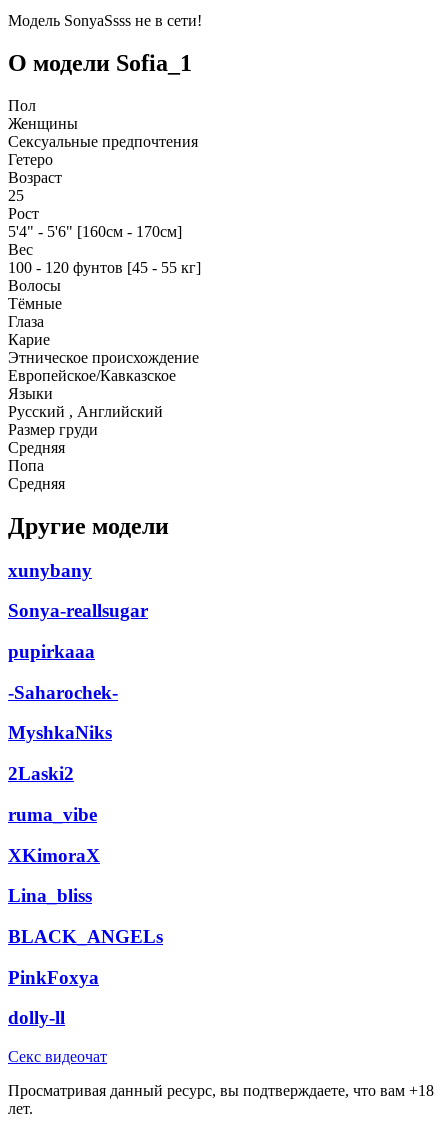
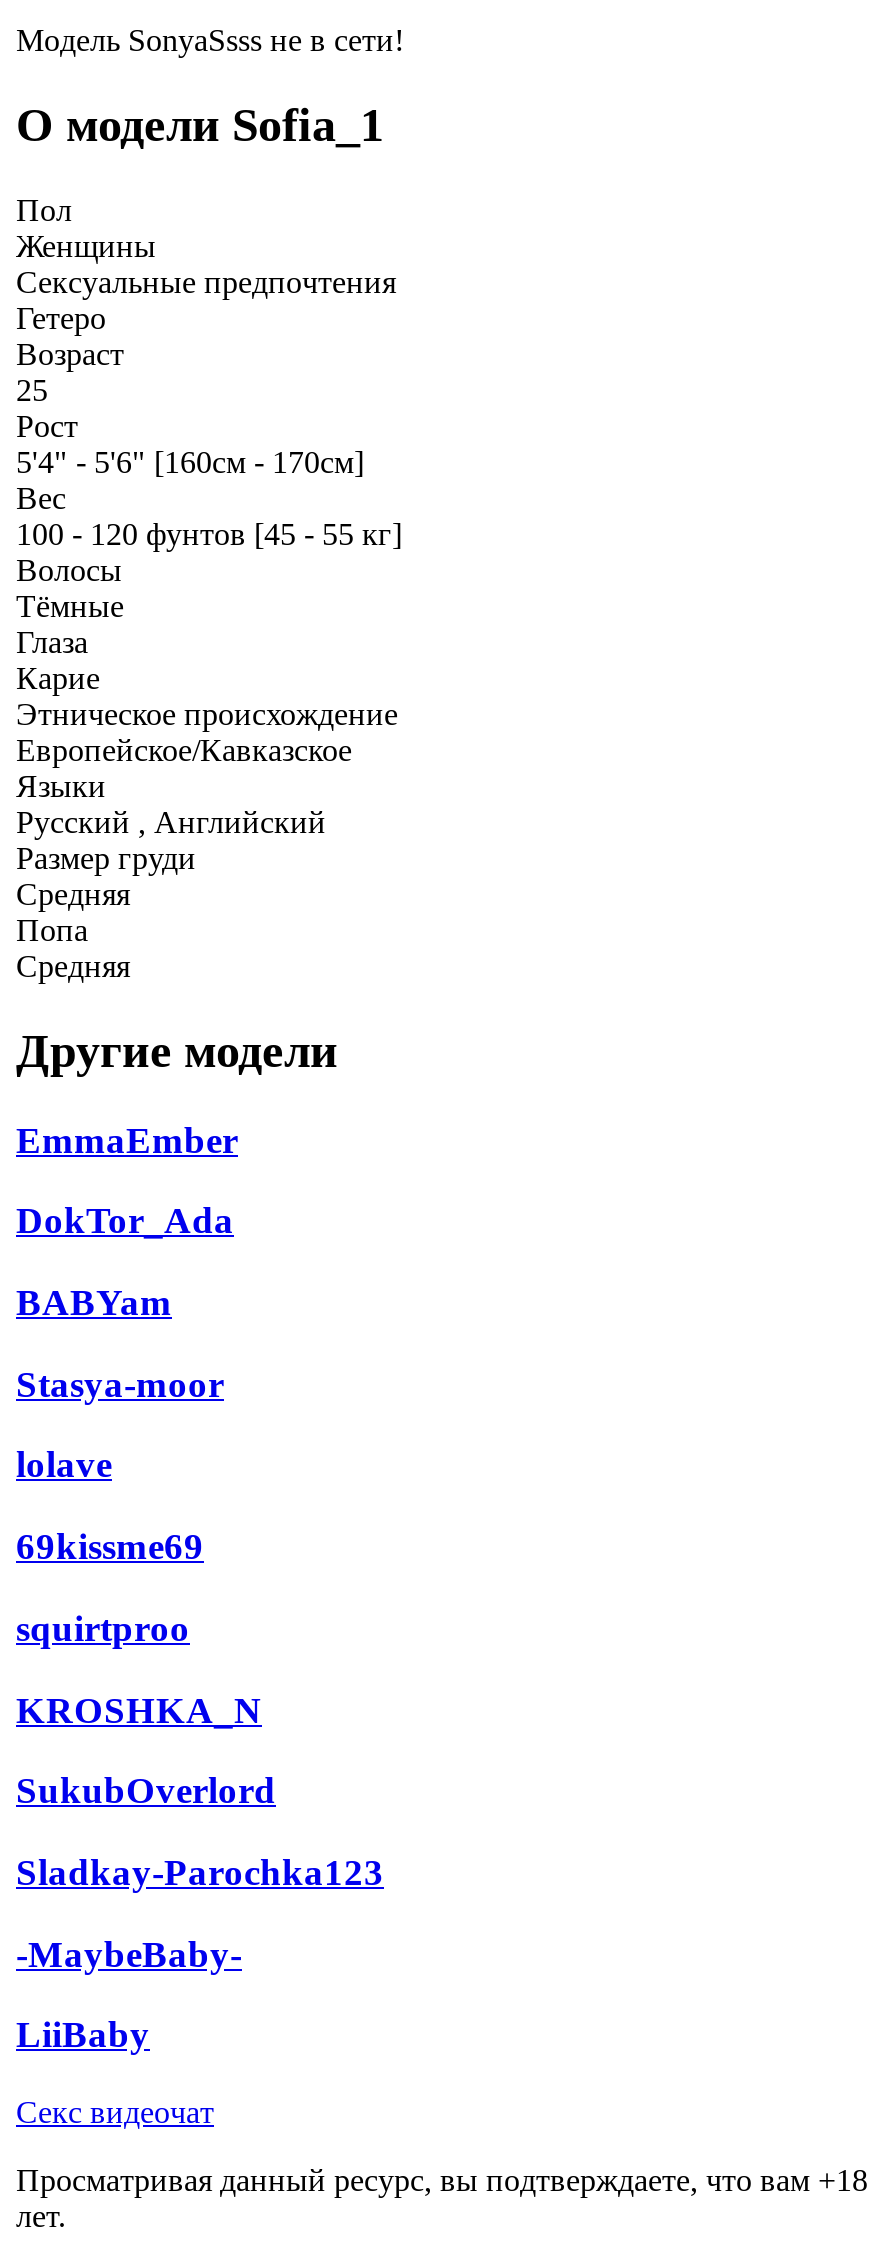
- xunybany
+ EmmaEmber

- Sonya-reallsugar
+ DokTor_Ada

- pupirkaaa
+ BABYam

- -Saharochek-
+ Stasya-moor

- MyshkaNiks
+ lolave

- 2Laski2
+ 69kissme69

- ruma_vibe
+ squirtproo

- XKimoraX
+ KROSHKA_N

- Lina_bliss
+ SukubOverlord

- BLACK_ANGELs
+ Sladkay-Parochka123

- PinkFoxya
+ -MaybeBaby-

- dolly-ll
+ LiiBaby
